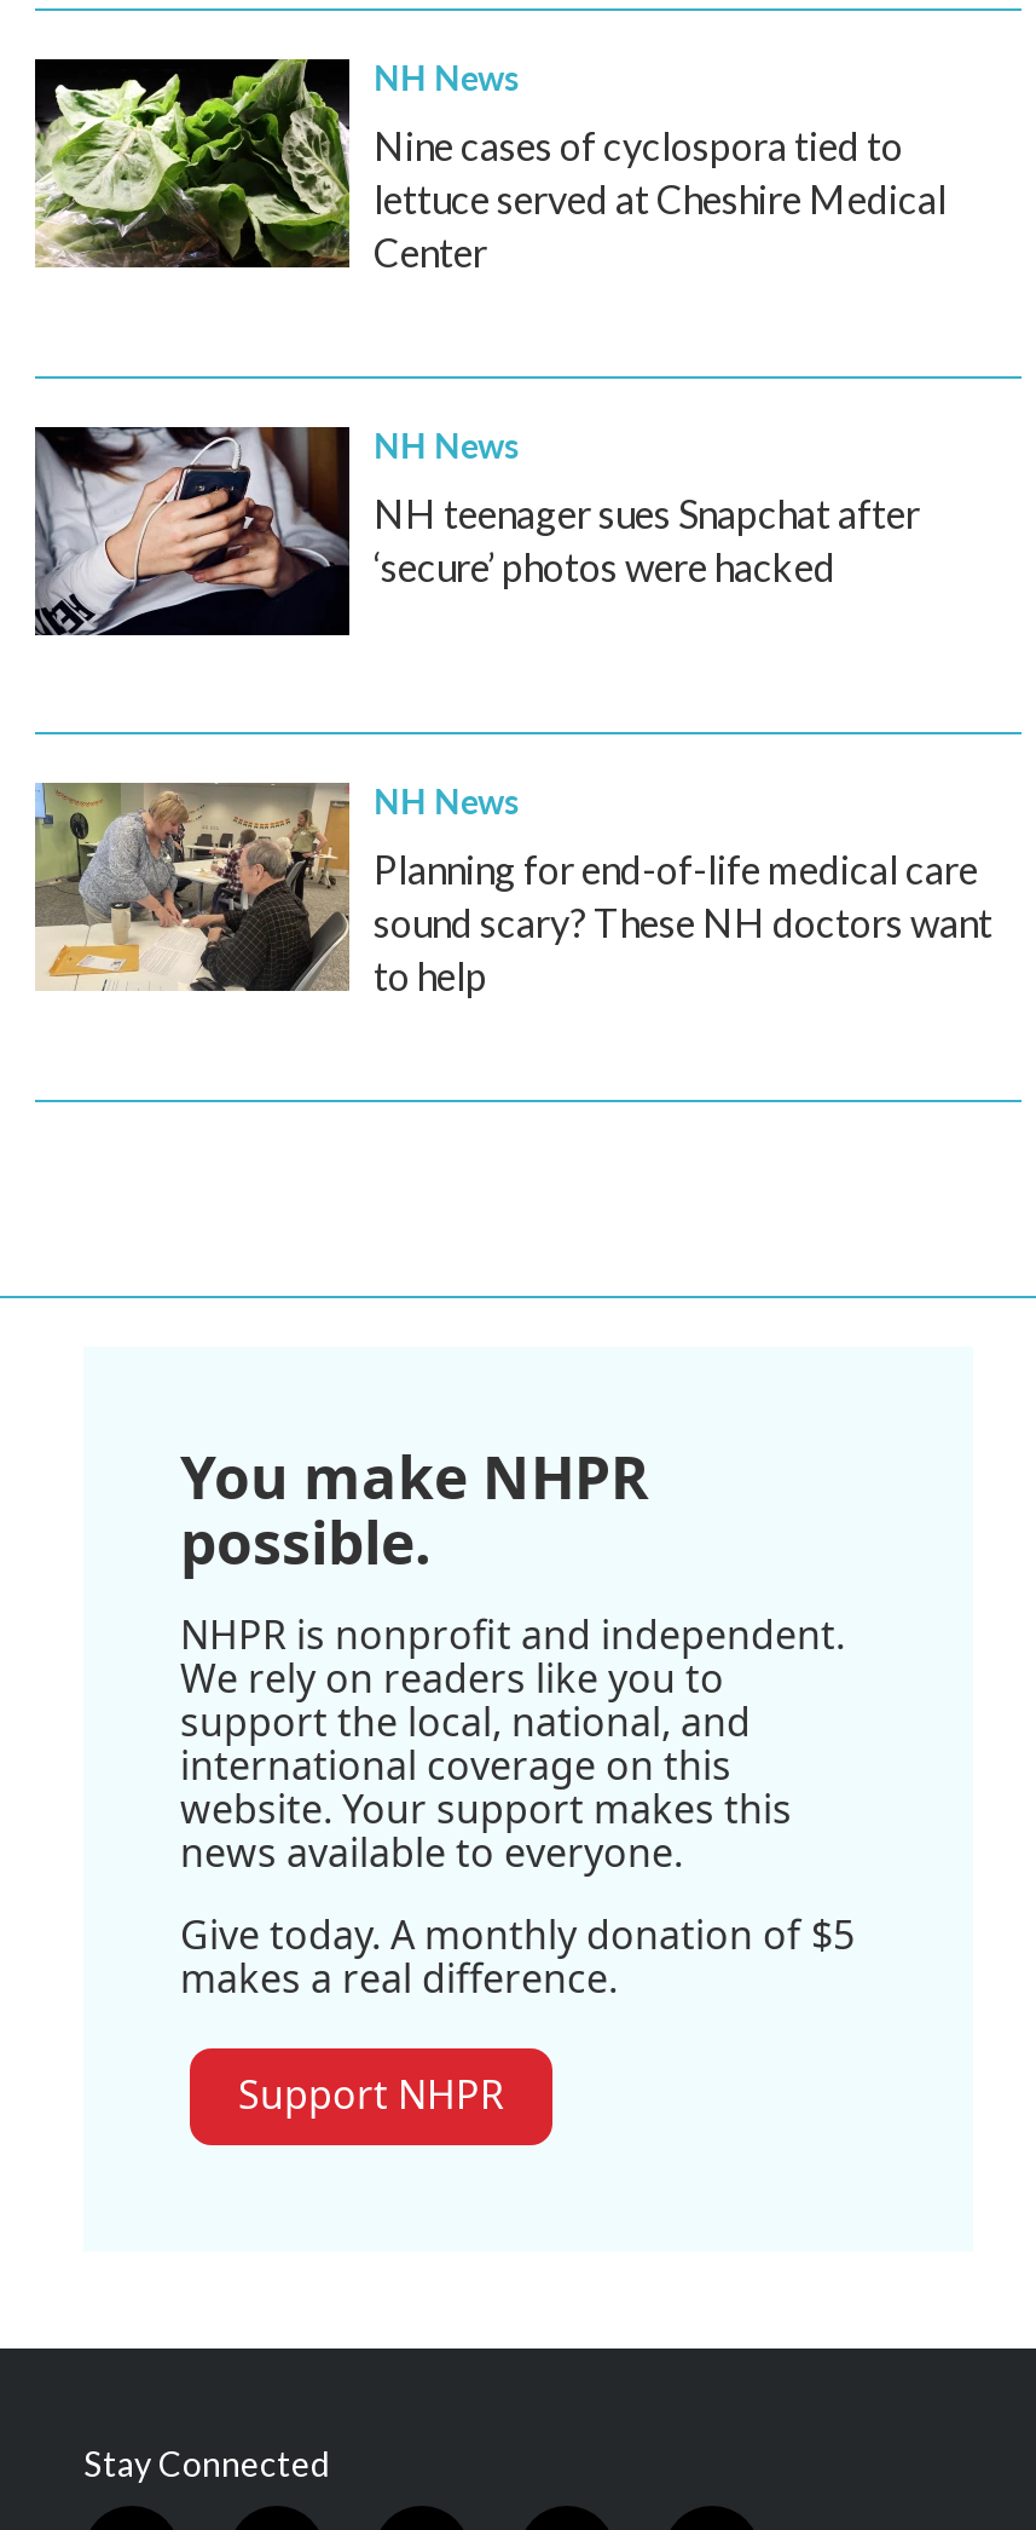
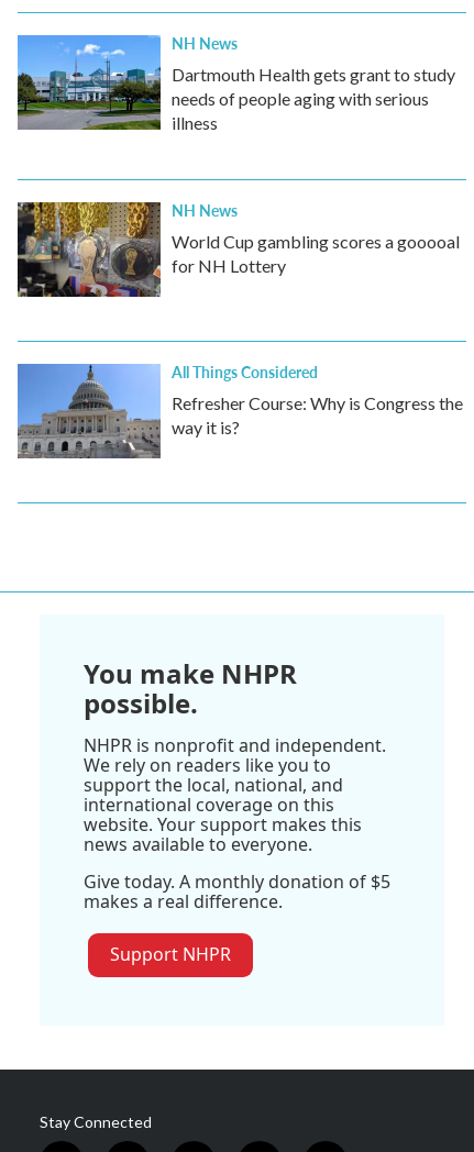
- [image]
- Nine cases of cyclospora tied to
- lettuce served at Cheshire Medical
- Center
+ [image]
+ Dartmouth Health gets grant to study
+ needs of people aging with serious
+ illness

- [image]
- NH teenager sues Snapchat after
- ‘secure’ photos were hacked
+ [image]
+ World Cup gambling scores a gooooal
+ for NH Lottery

- [image]
- NH News
- Planning for end-of-life medical care
- sound scary? These NH doctors want
- to help
+ [image]
+ All Things Considered
+ Refresher Course: Why is Congress the
+ way it is?
